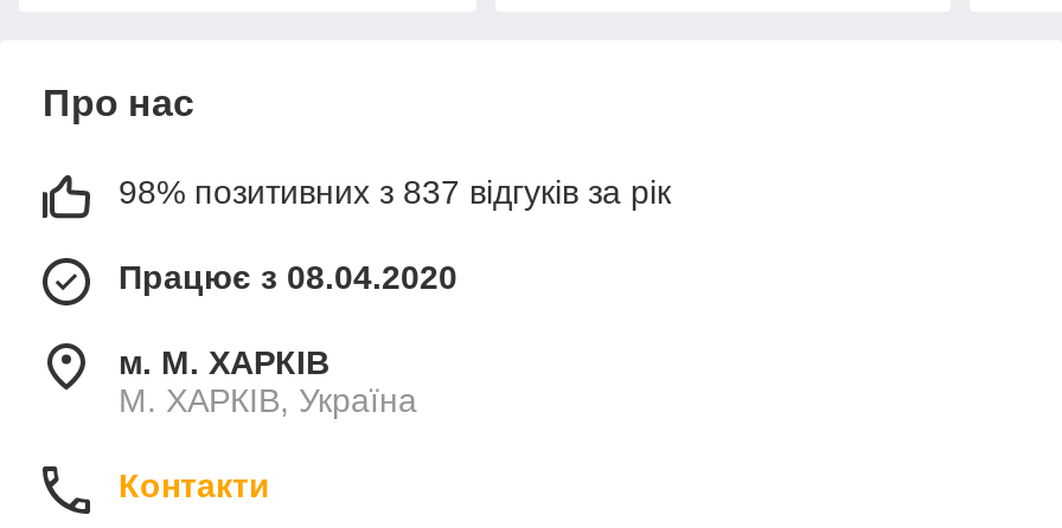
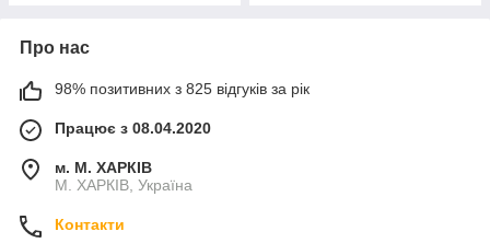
- 98% позитивних з 837 відгуків за рік
+ 98% позитивних з 825 відгуків за рік
